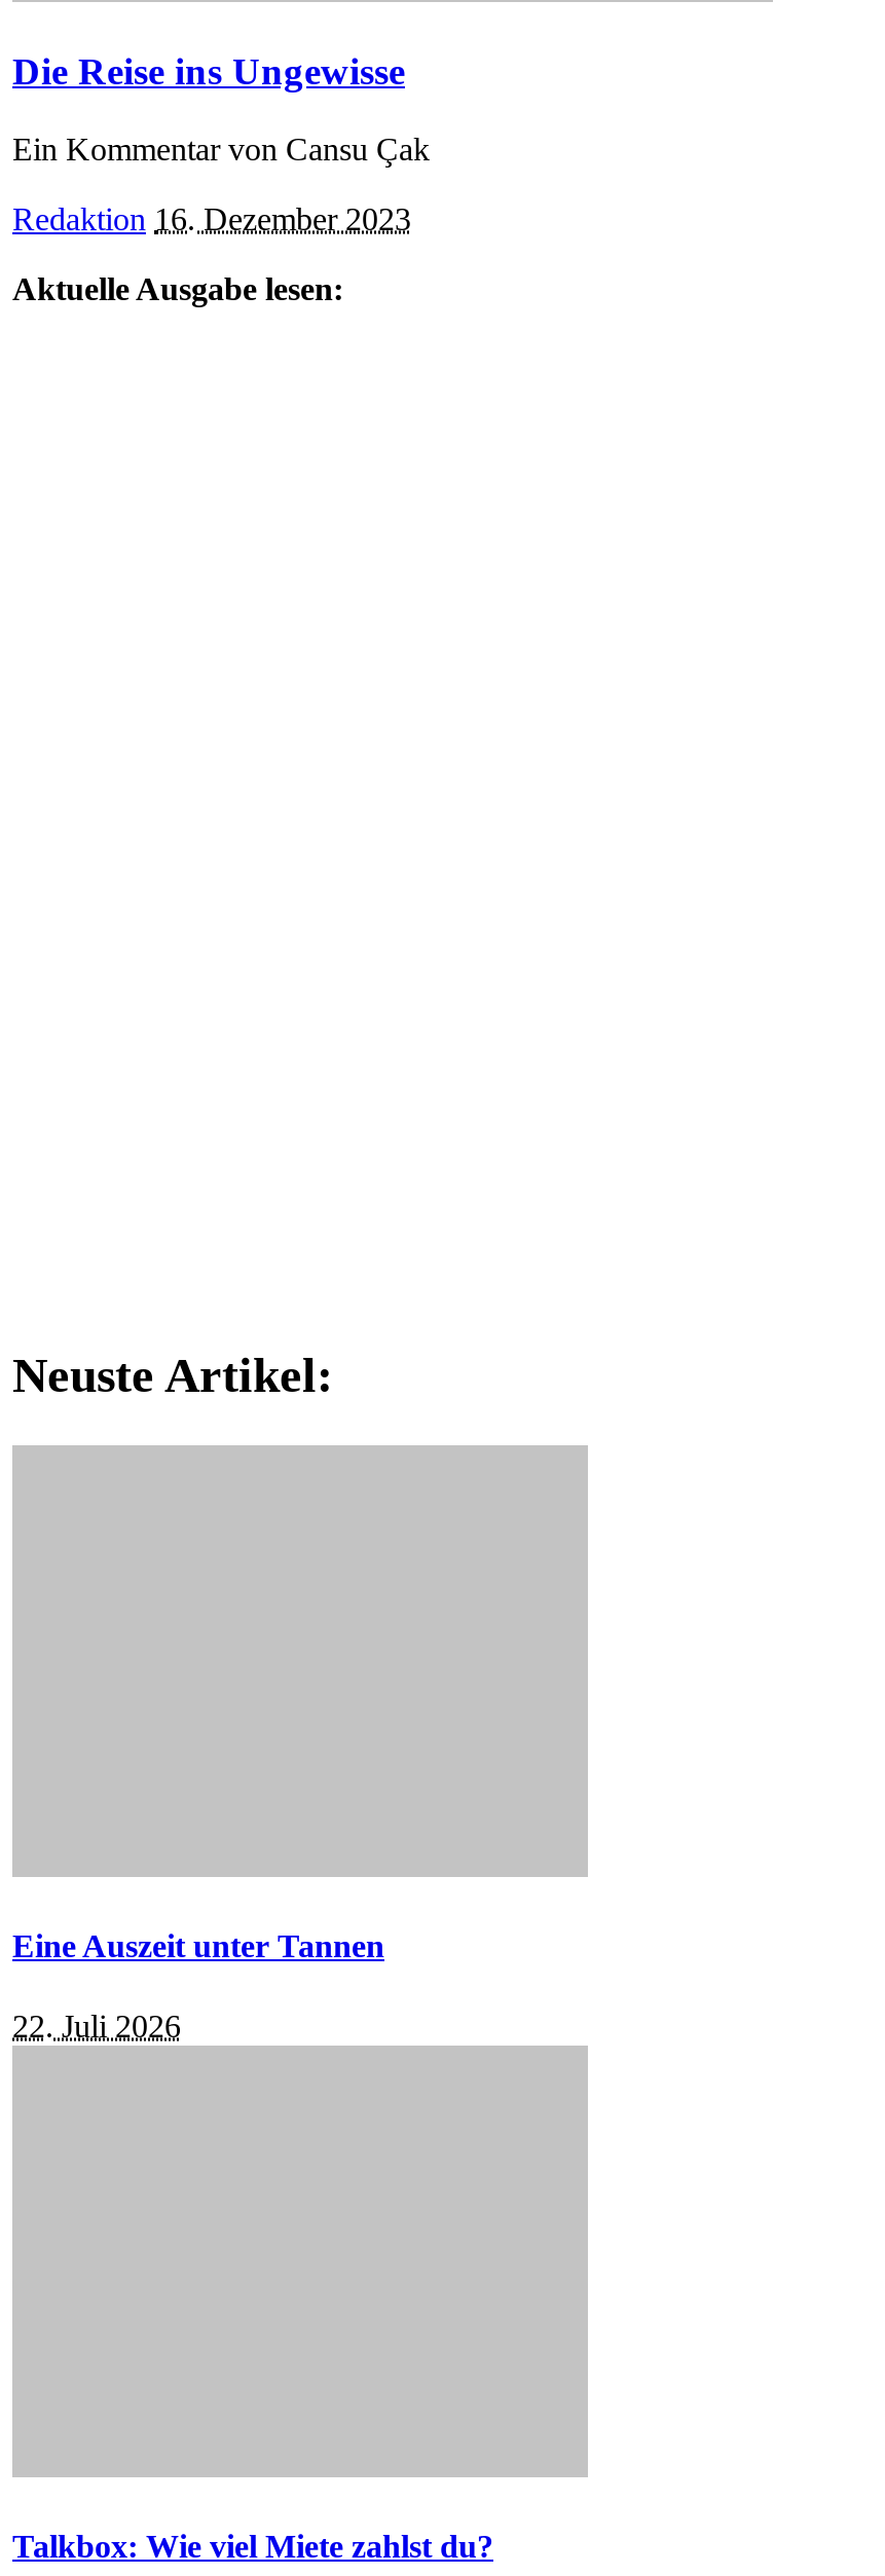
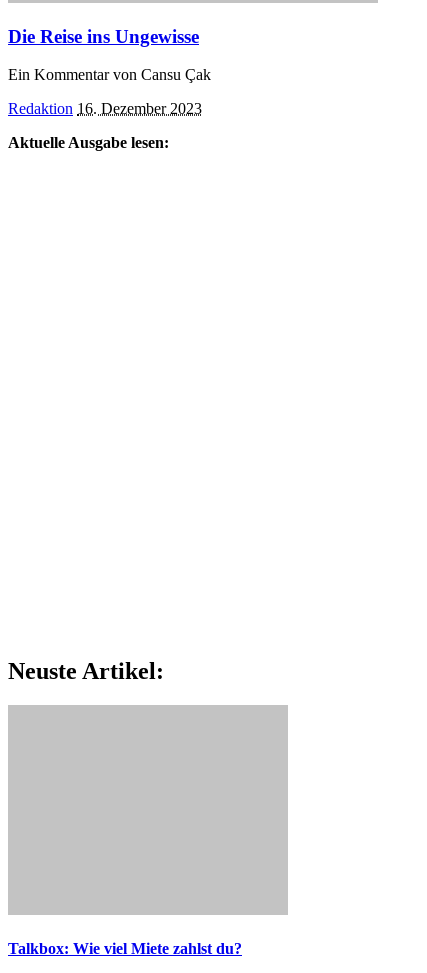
- Eine Auszeit unter Tannen
- 22. Juli 2026
